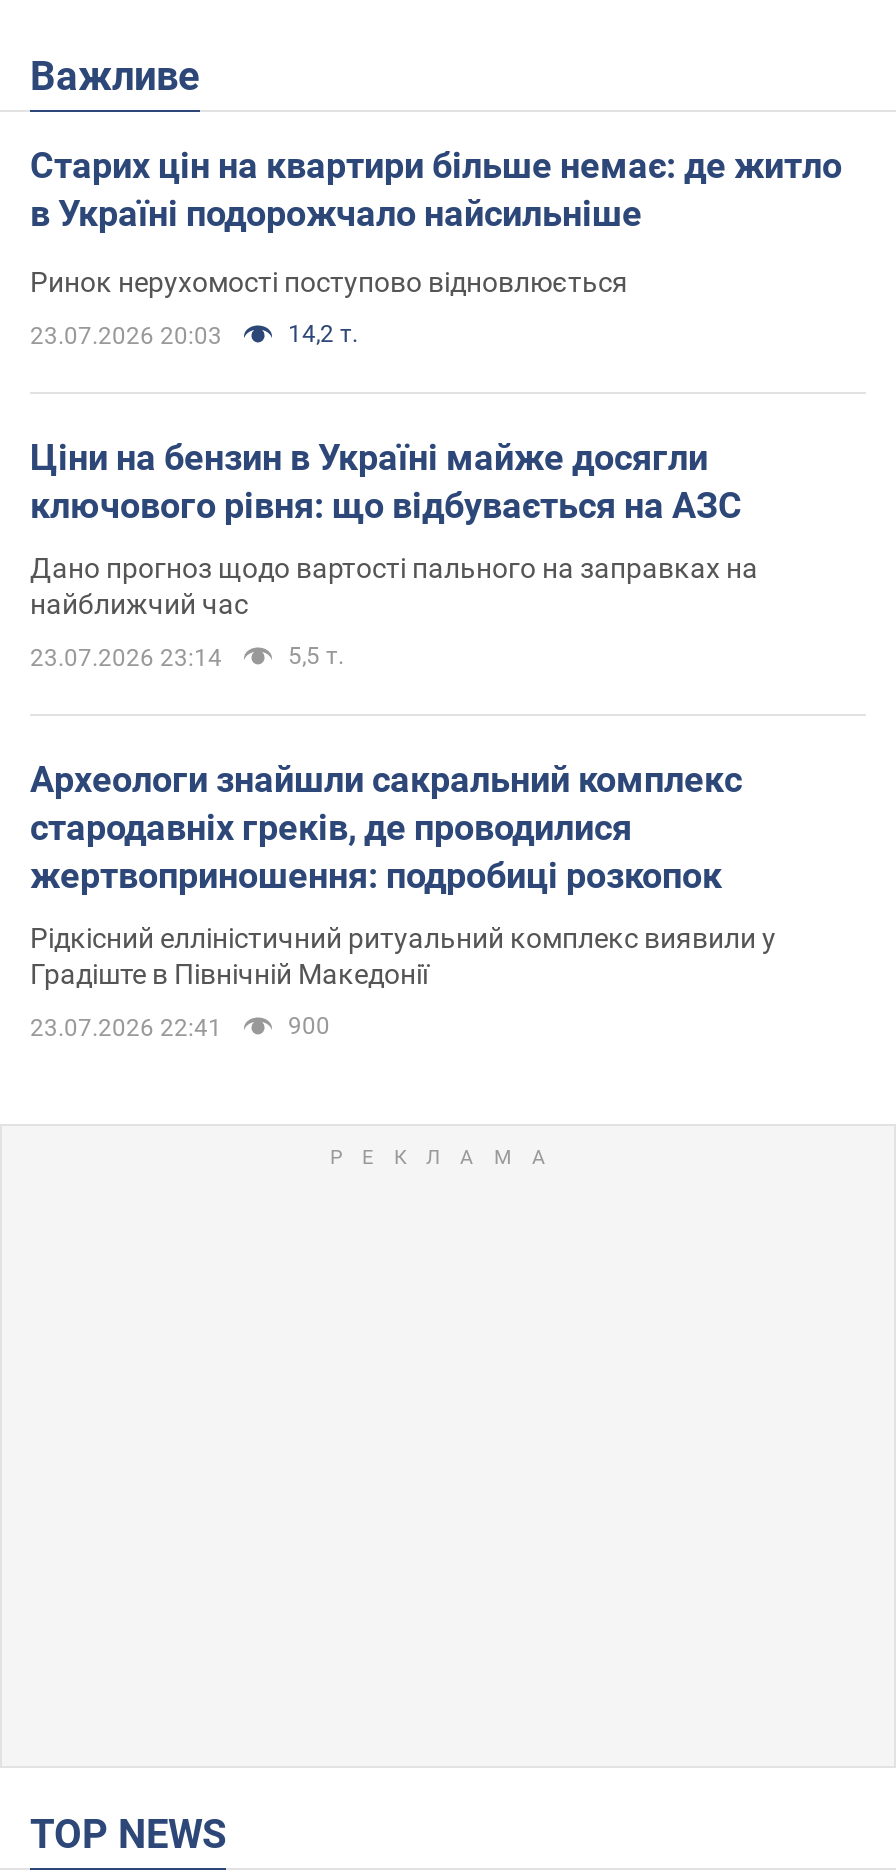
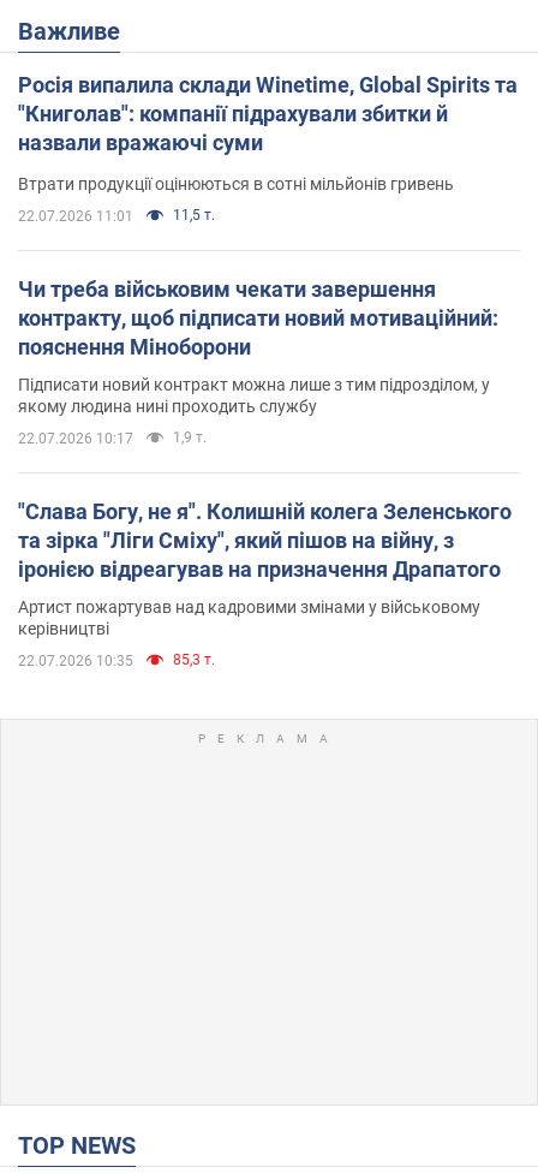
- Старих цін на квартири більше немає: де житло
- в Україні подорожчало найсильніше
+ Росія випалила склади Winetime, Global Spirits та
+ "Книголав": компанії підрахували збитки й
+ назвали вражаючі суми

- Ринок нерухомості поступово відновлюється
+ Втрати продукції оцінюються в сотні мільйонів гривень

- 23.07.2026 20:03
- 14,2 т.
+ 22.07.2026 11:01
+ 11,5 т.

- Ціни на бензин в Україні майже досягли
- ключового рівня: що відбувається на АЗС
+ Чи треба військовим чекати завершення
+ контракту, щоб підписати новий мотиваційний:
+ пояснення Міноборони

- Дано прогноз щодо вартості пального на заправках на
- найближчий час
+ Підписати новий контракт можна лише з тим підрозділом, у
+ якому людина нині проходить службу

- 23.07.2026 23:14
- 5,5 т.
+ 22.07.2026 10:17
+ 1,9 т.

- Археологи знайшли сакральний комплекс
- стародавніх греків, де проводилися
- жертвоприношення: подробиці розкопок
+ "Слава Богу, не я". Колишній колега Зеленського
+ та зірка "Ліги Сміху", який пішов на війну, з
+ іронією відреагував на призначення Драпатого

- Рідкісний елліністичний ритуальний комплекс виявили у
- Градіште в Північній Македонії
+ Артист пожартував над кадровими змінами у військовому
+ керівництві

- 23.07.2026 22:41
- 900
+ 22.07.2026 10:35
+ 85,3 т.
